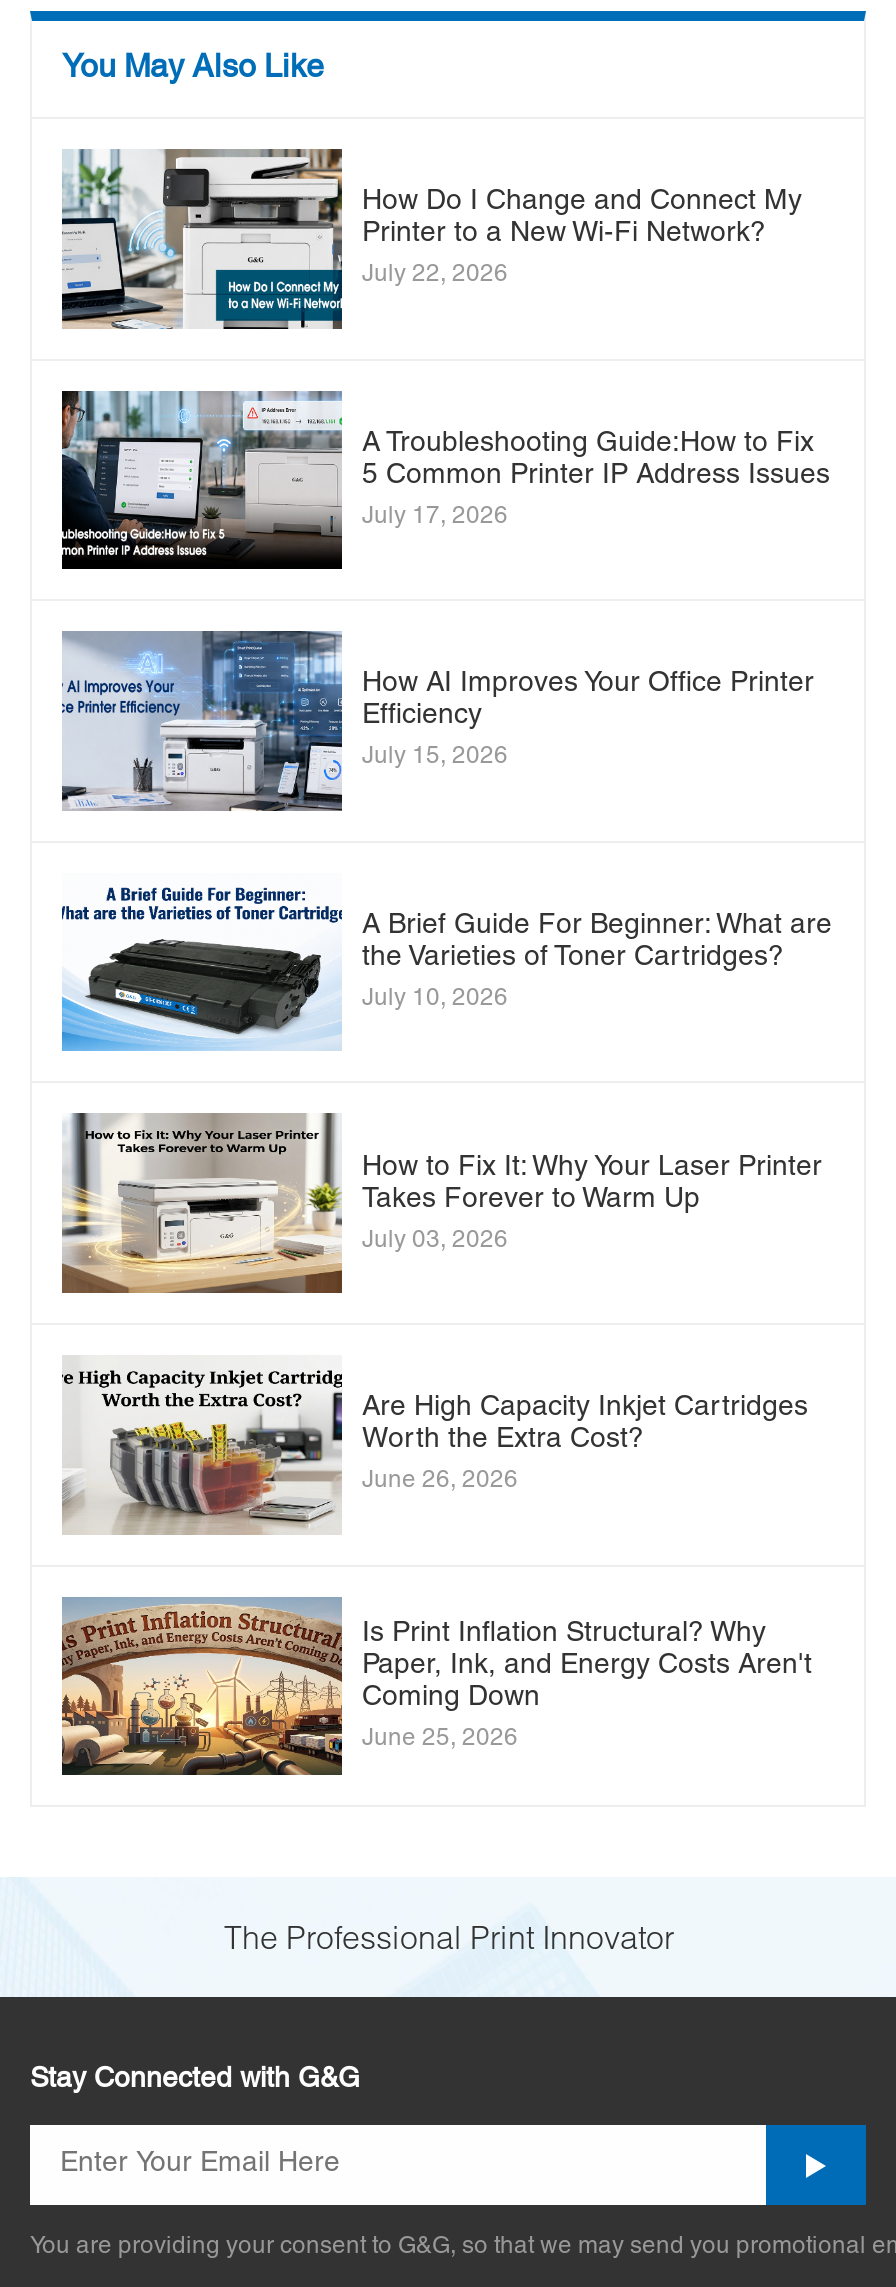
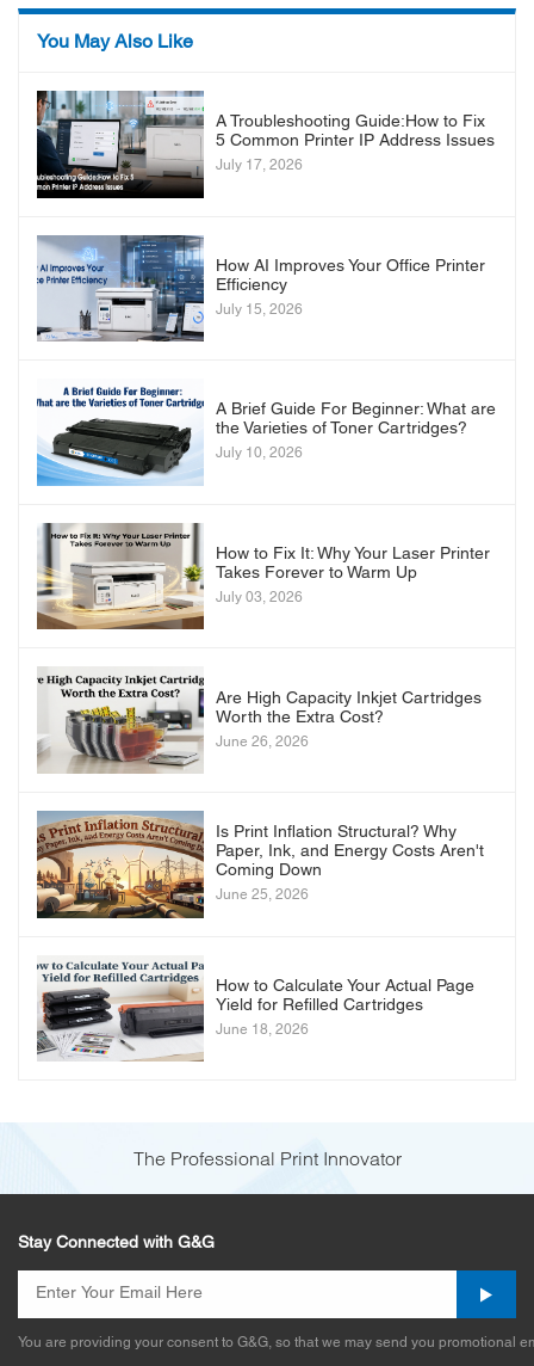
- [image]
- How Do I Change and Connect My
- Printer to a New Wi-Fi Network?
- July 22, 2026

moved up: [image] | A Troubleshooting Guide:How to Fix | 5 Common Printer IP Address Issues | ... | Coming Down | June 25, 2026

+ [image]
+ How to Calculate Your Actual Page
+ Yield for Refilled Cartridges
+ June 18, 2026
